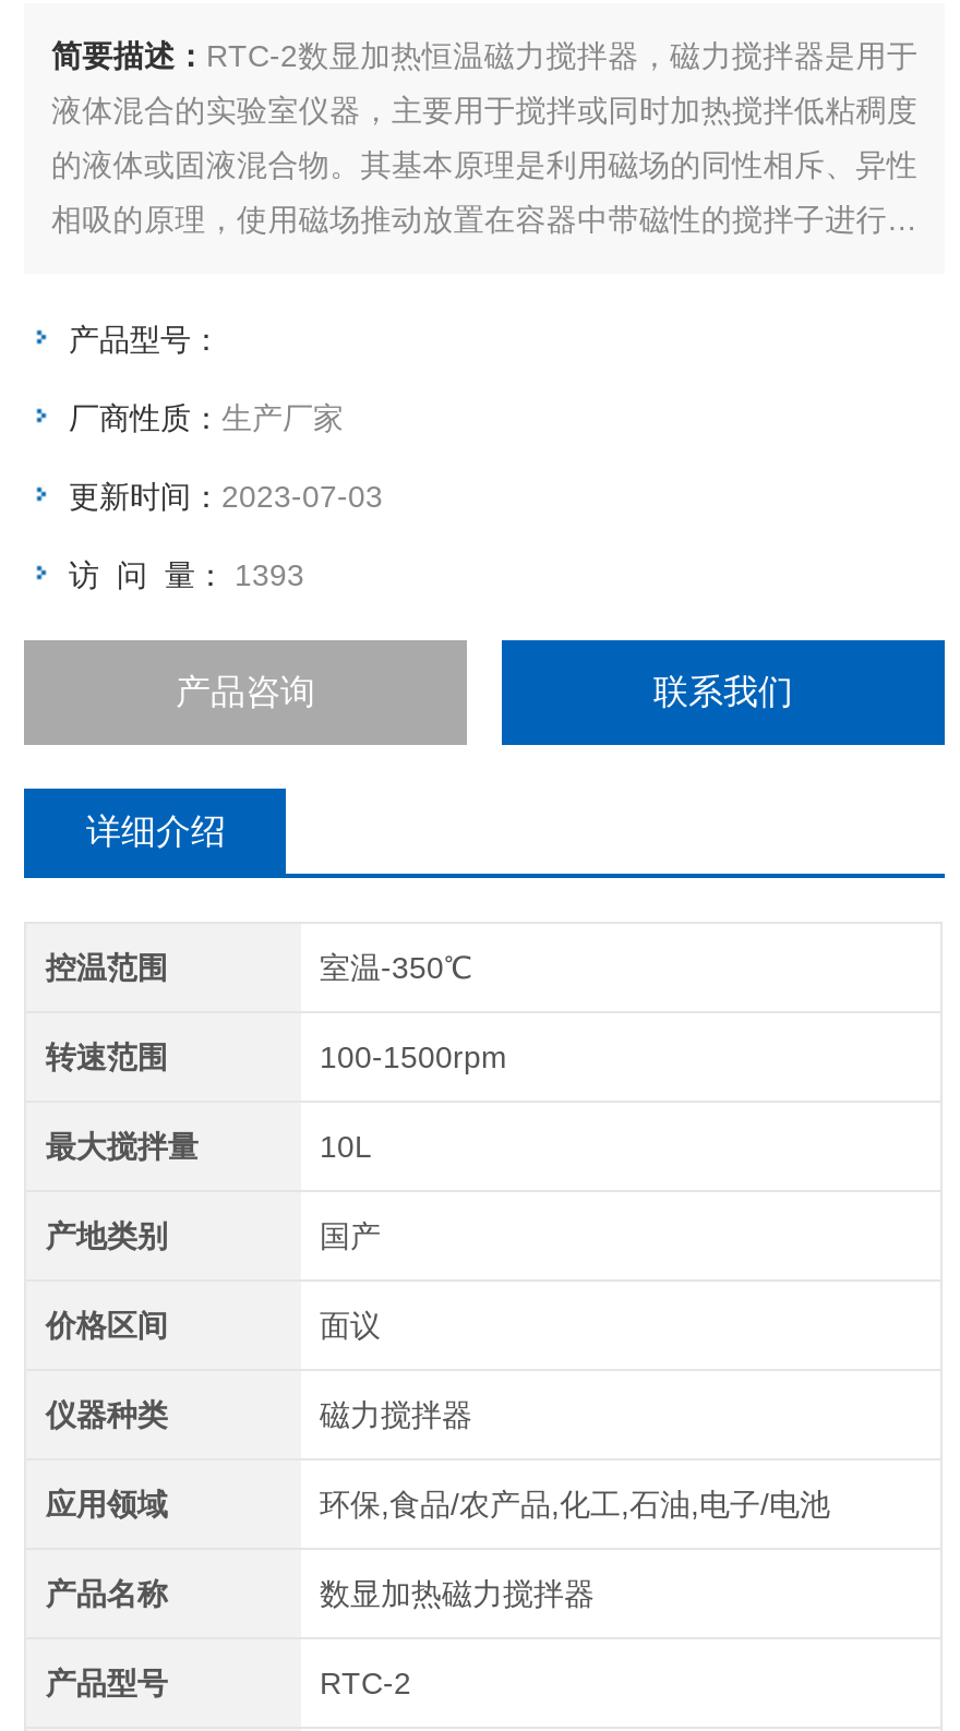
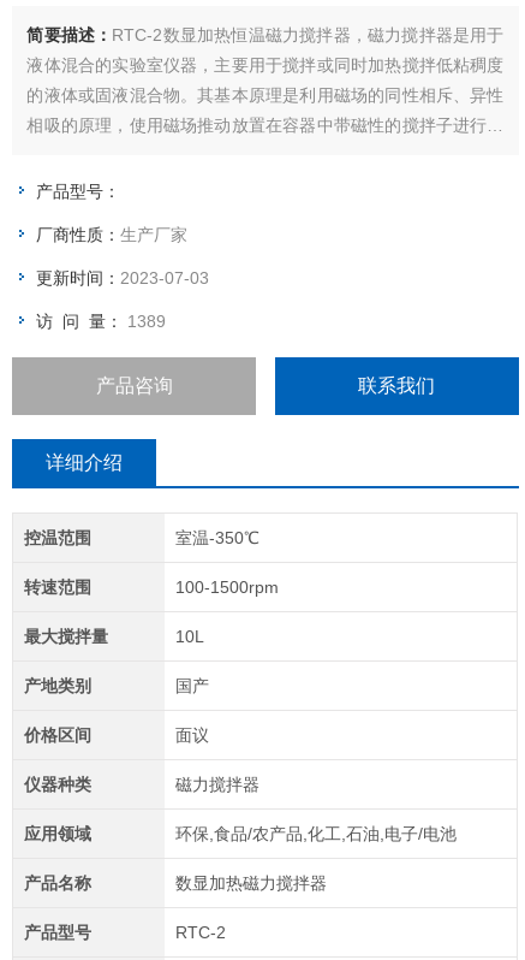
- 访 问 量：1393
+ 访 问 量：1389
